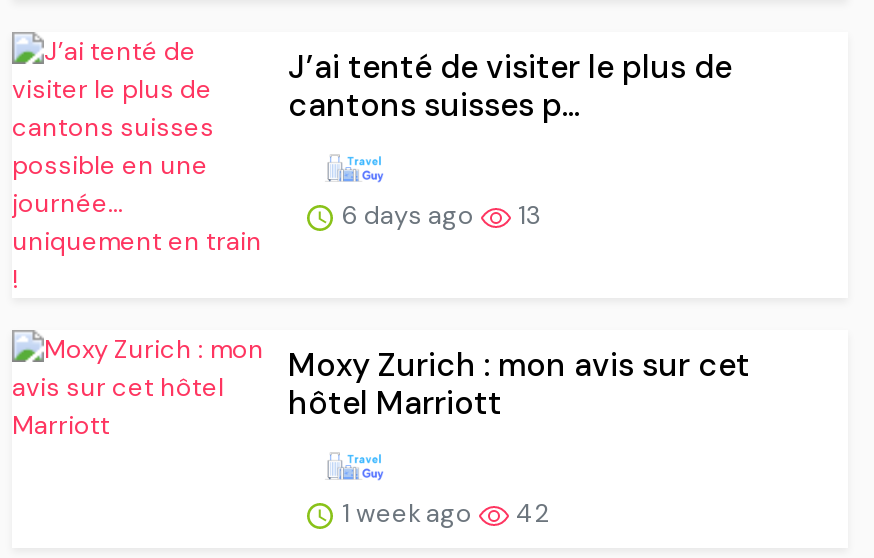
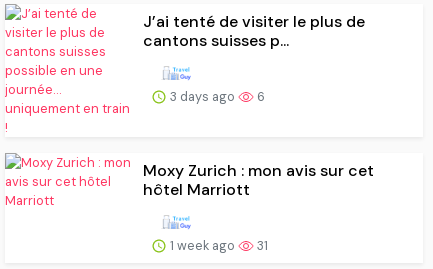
- 6 days ago
+ 3 days ago

- 13
+ 6

- 1 week ago 42
+ 1 week ago 31
